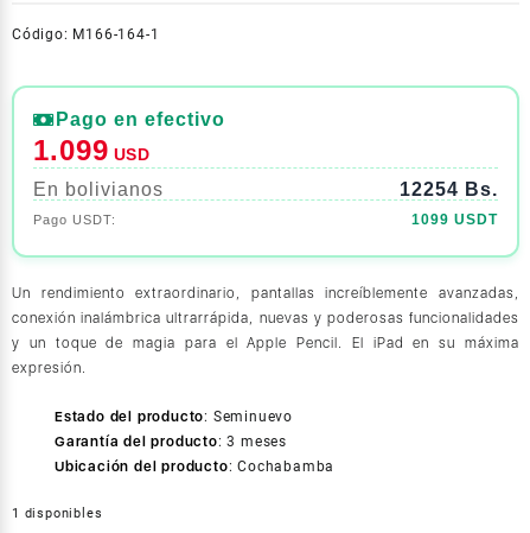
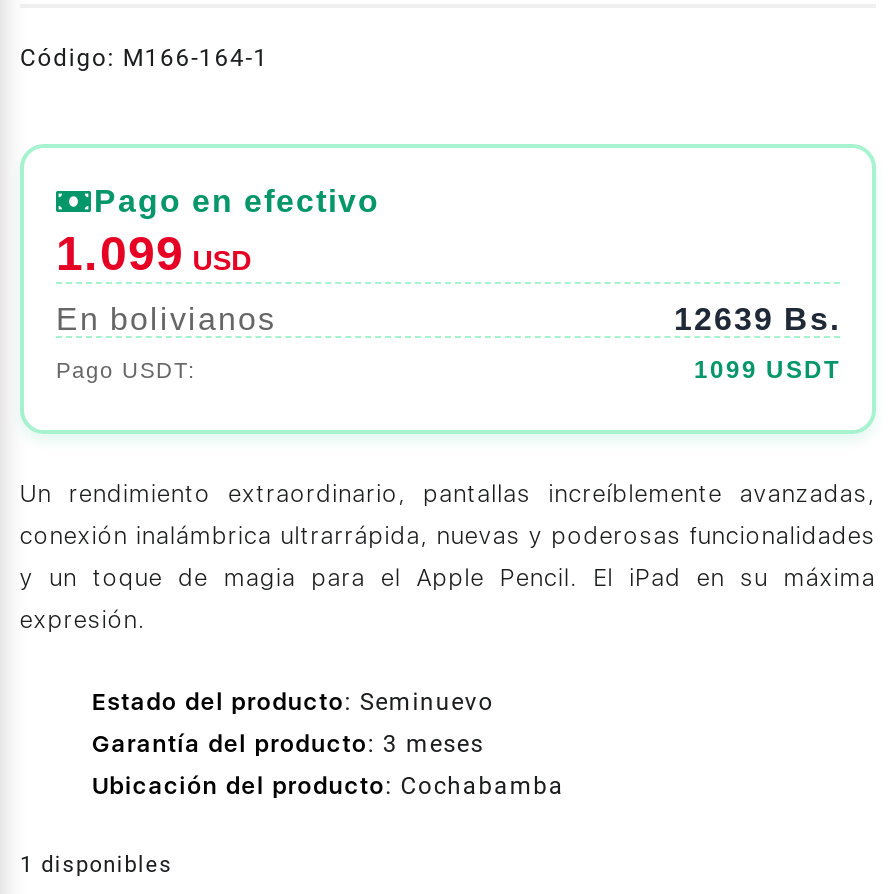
- 12254 Bs.
+ 12639 Bs.
